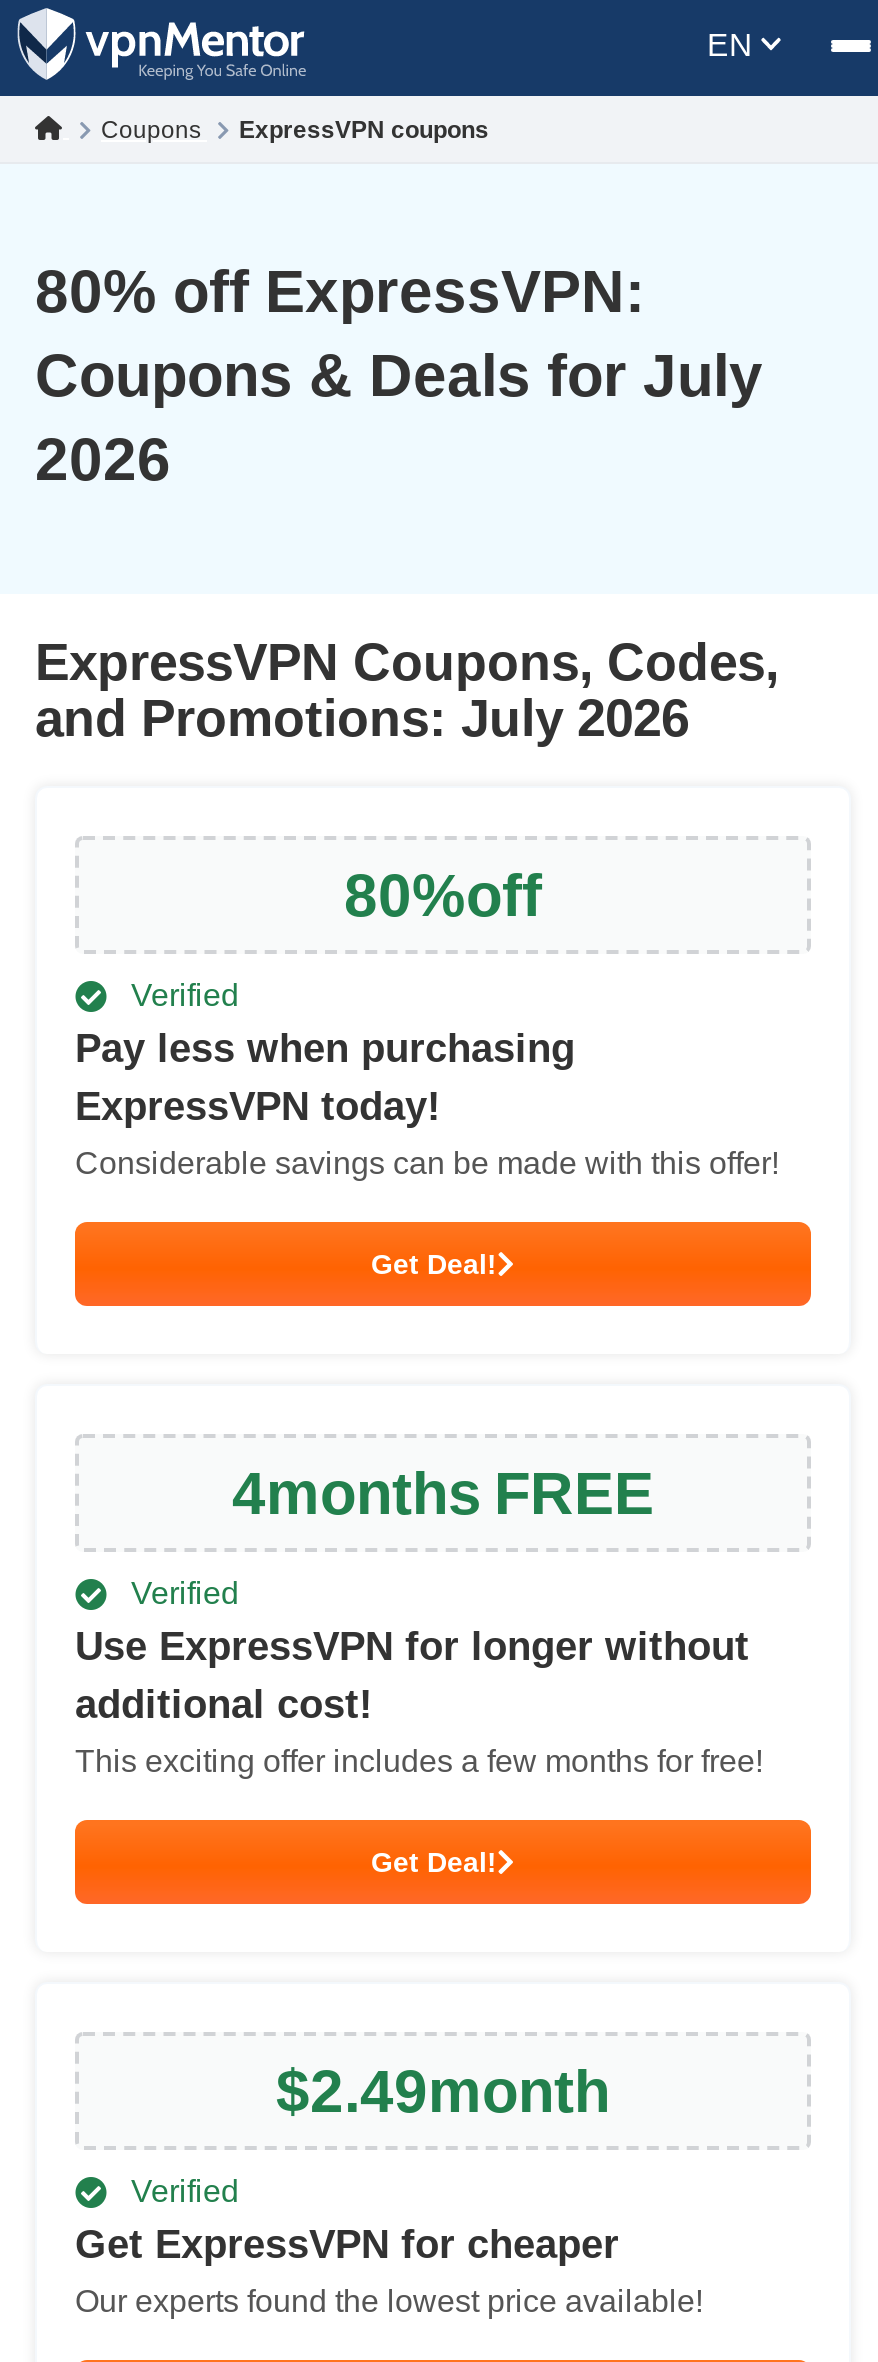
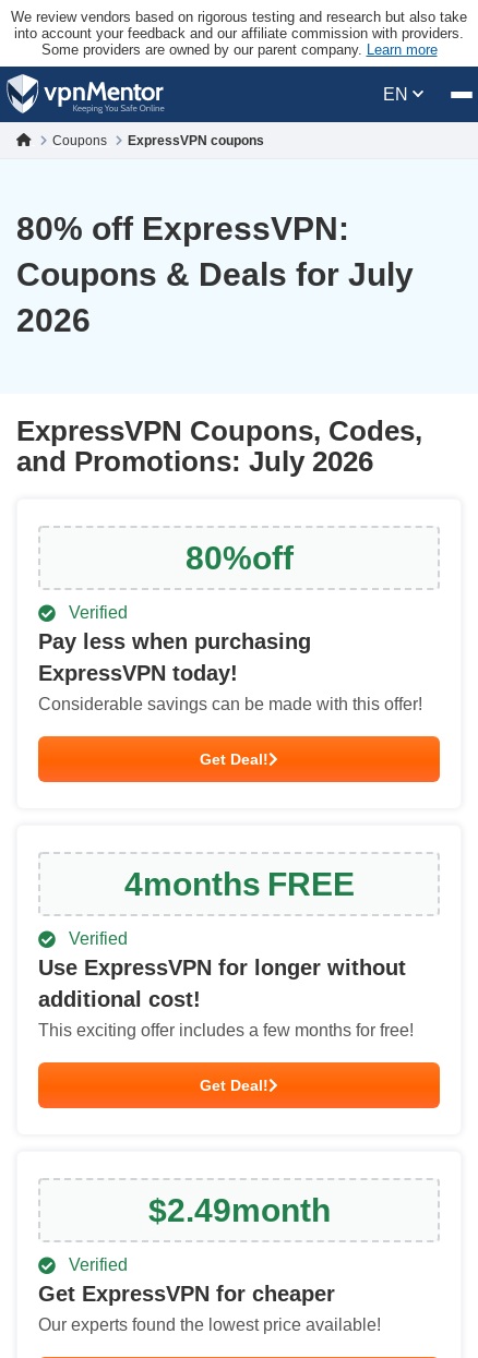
+ We review vendors based on rigorous testing and research but also take
+ into account your feedback and our affiliate commission with providers.
+ Some providers are owned by our parent company. Learn more
